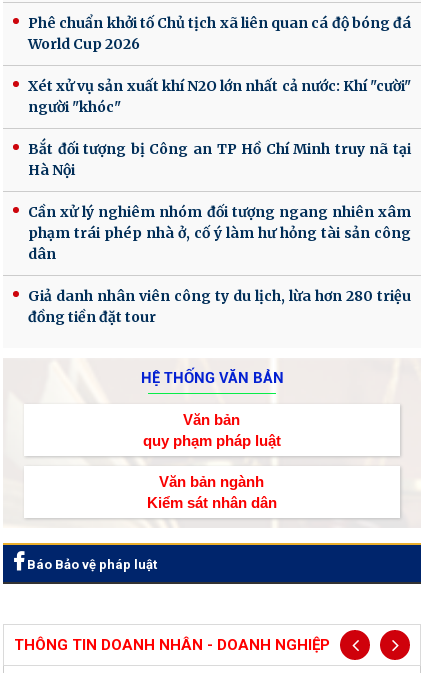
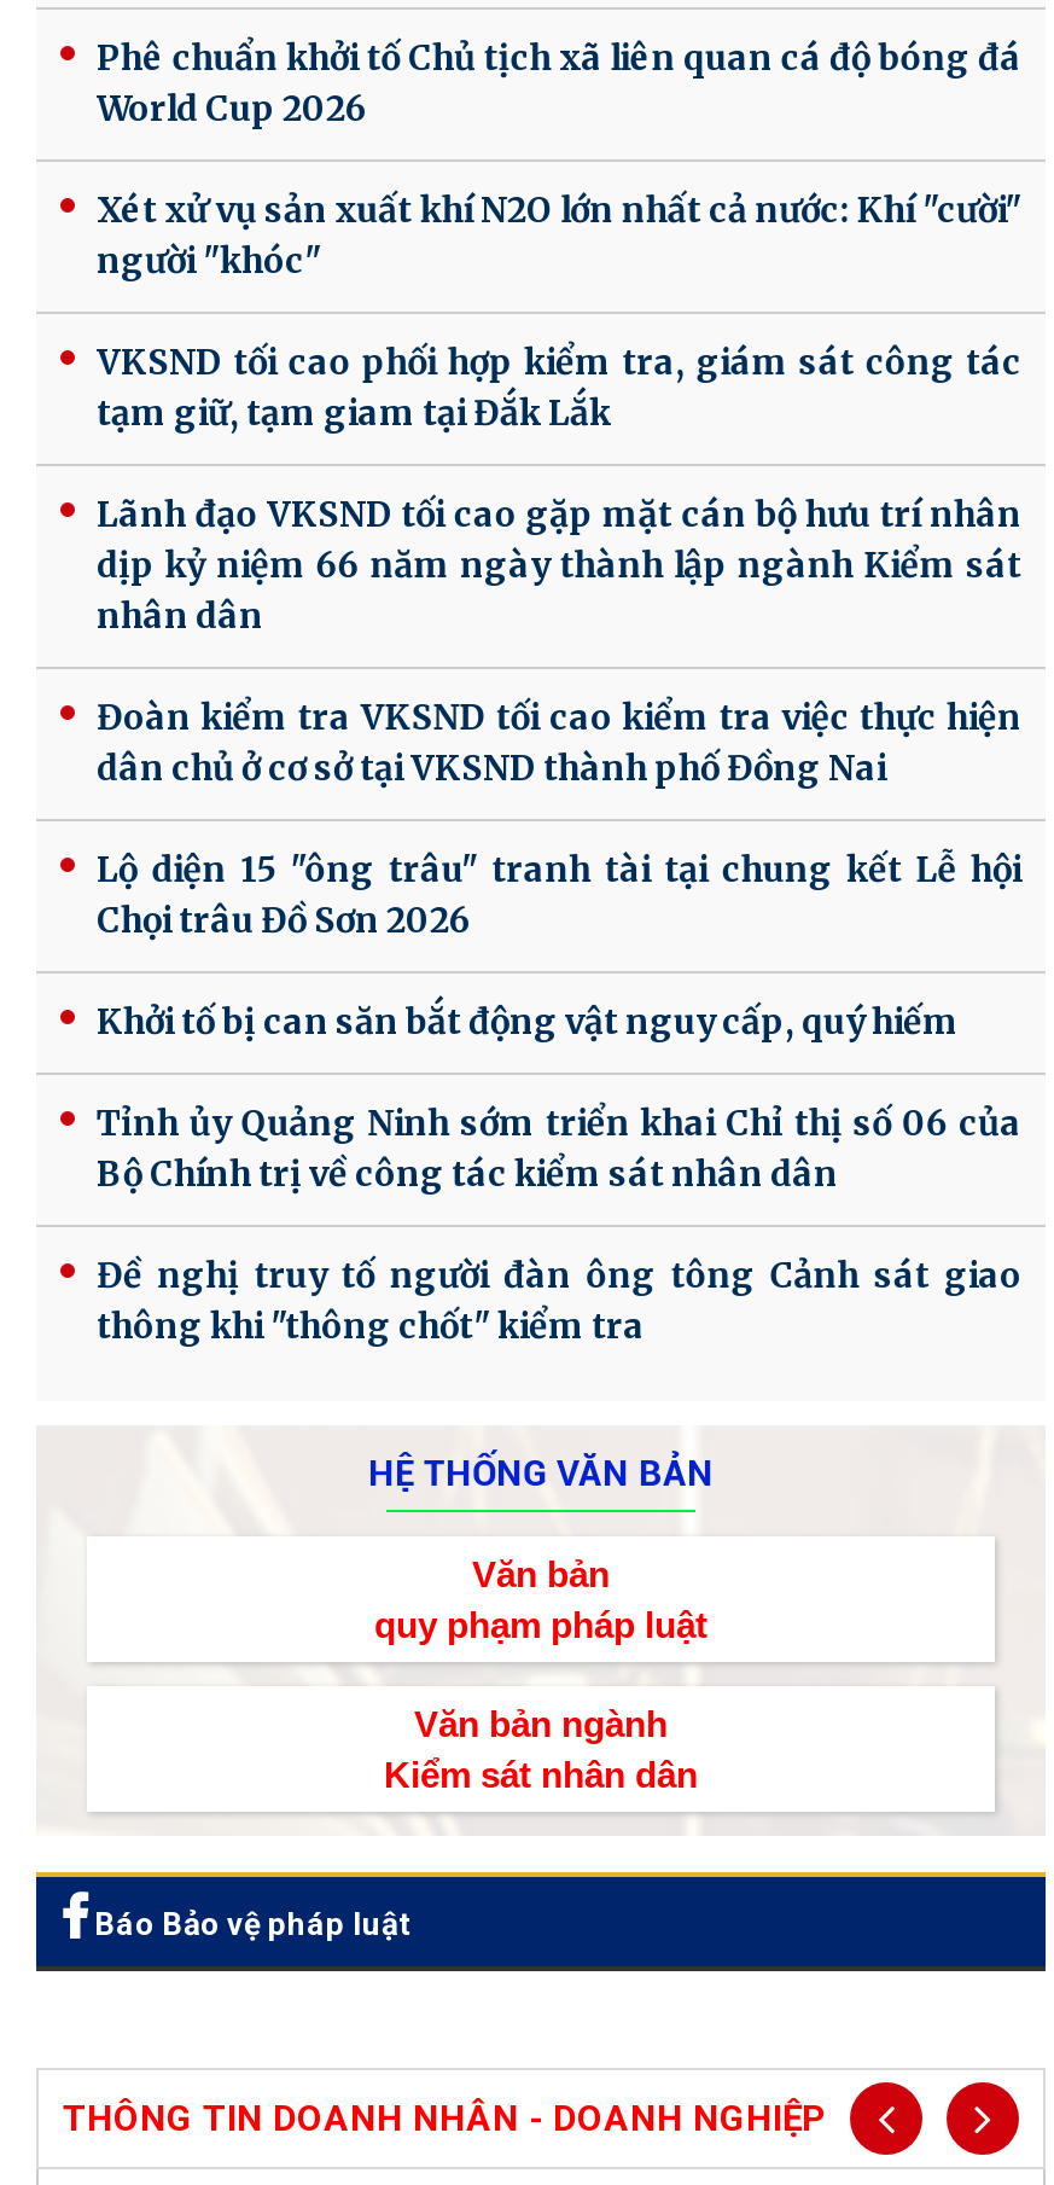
- Bắt đối tượng bị Công an TP Hồ Chí Minh truy nã tại
- Hà Nội
- Cần xử lý nghiêm nhóm đối tượng ngang nhiên xâm
- phạm trái phép nhà ở, cố ý làm hư hỏng tài sản công
- dân
- Giả danh nhân viên công ty du lịch, lừa hơn 280 triệu
- đồng tiền đặt tour
+ VKSND tối cao phối hợp kiểm tra, giám sát công tác
+ tạm giữ, tạm giam tại Đắk Lắk
+ Lãnh đạo VKSND tối cao gặp mặt cán bộ hưu trí nhân
+ dịp kỷ niệm 66 năm ngày thành lập ngành Kiểm sát
+ nhân dân
+ Đoàn kiểm tra VKSND tối cao kiểm tra việc thực hiện
+ dân chủ ở cơ sở tại VKSND thành phố Đồng Nai
+ Lộ diện 15 "ông trâu" tranh tài tại chung kết Lễ hội
+ Chọi trâu Đồ Sơn 2026
+ Khởi tố bị can săn bắt động vật nguy cấp, quý hiếm
+ Tỉnh ủy Quảng Ninh sớm triển khai Chỉ thị số 06 của
+ Bộ Chính trị về công tác kiểm sát nhân dân
+ Đề nghị truy tố người đàn ông tông Cảnh sát giao
+ thông khi "thông chốt" kiểm tra
